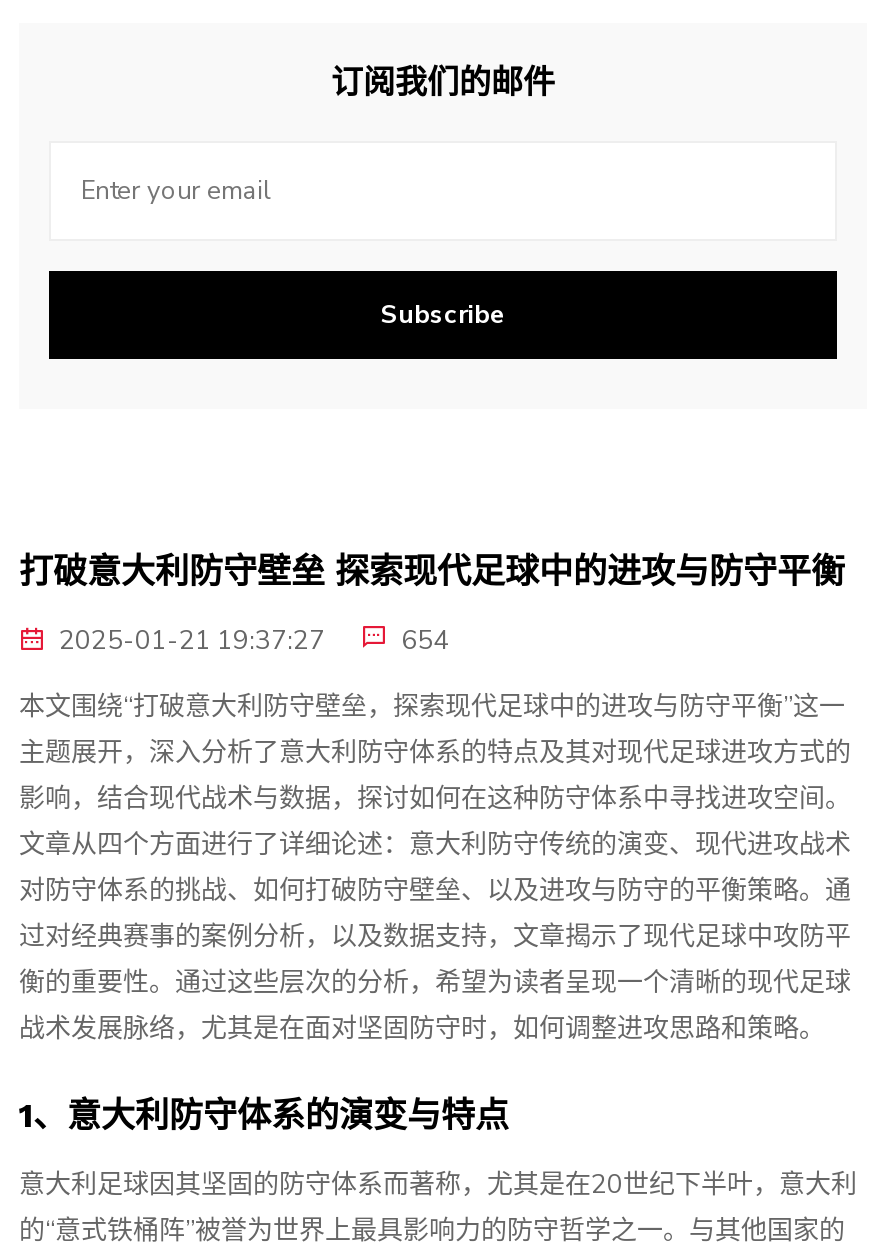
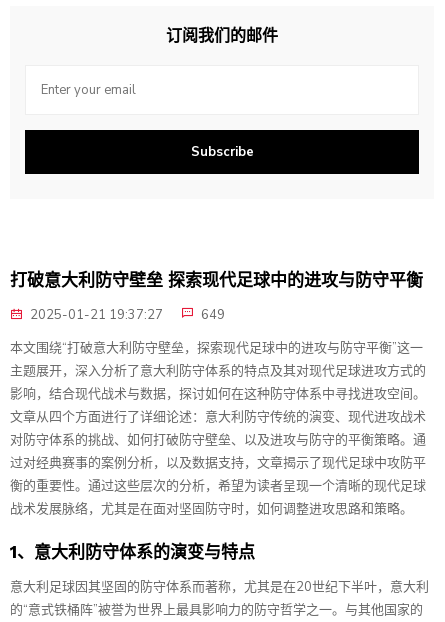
- 654
+ 649
